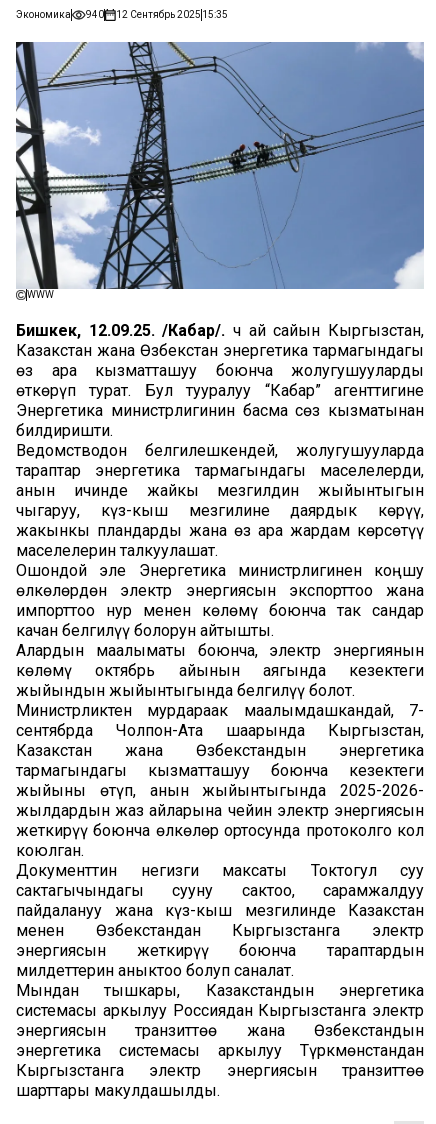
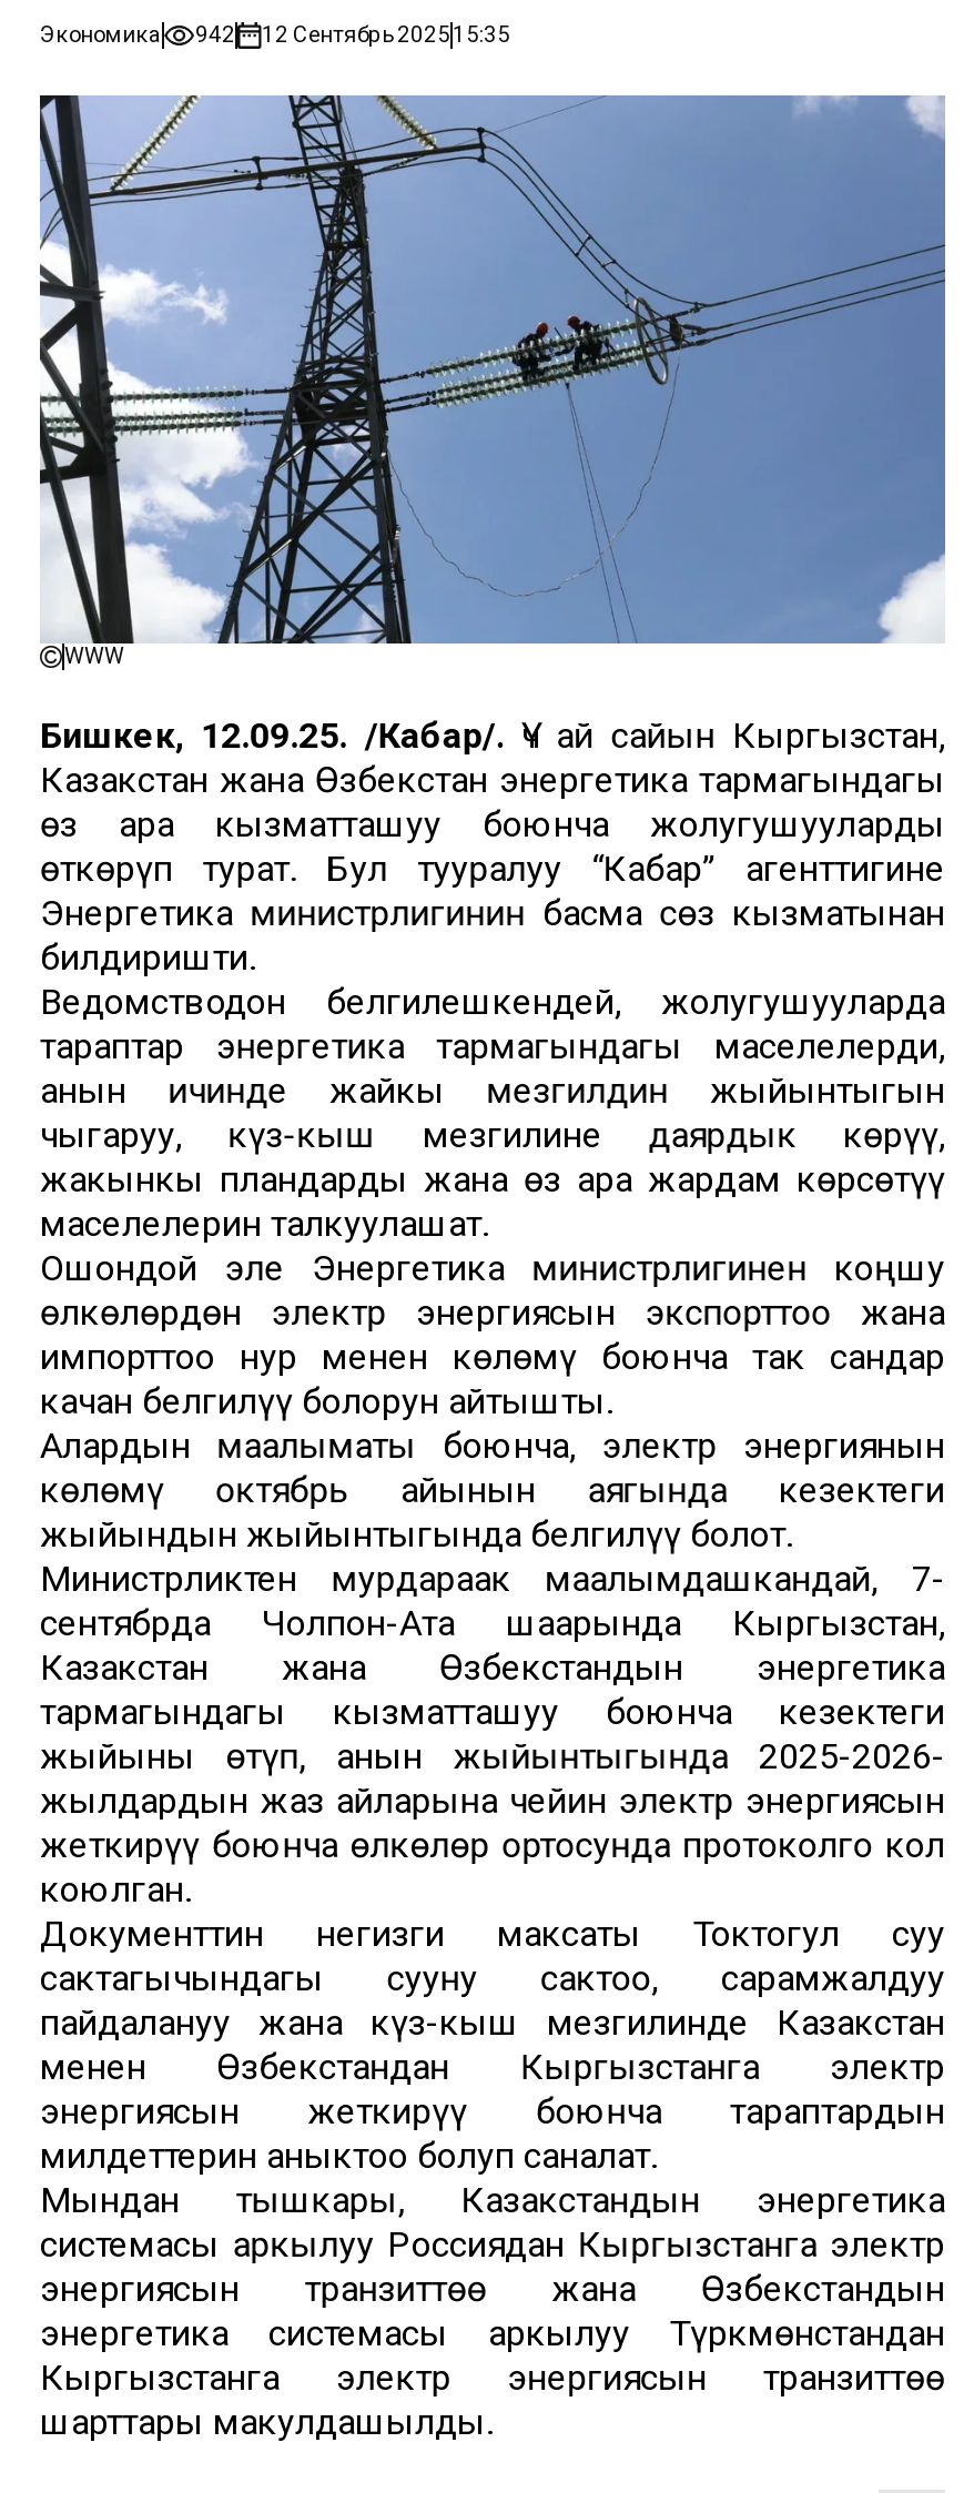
- Экономика 940 12 Сентябрь 202515:35
+ Экономика 942 12 Сентябрь 202515:35
